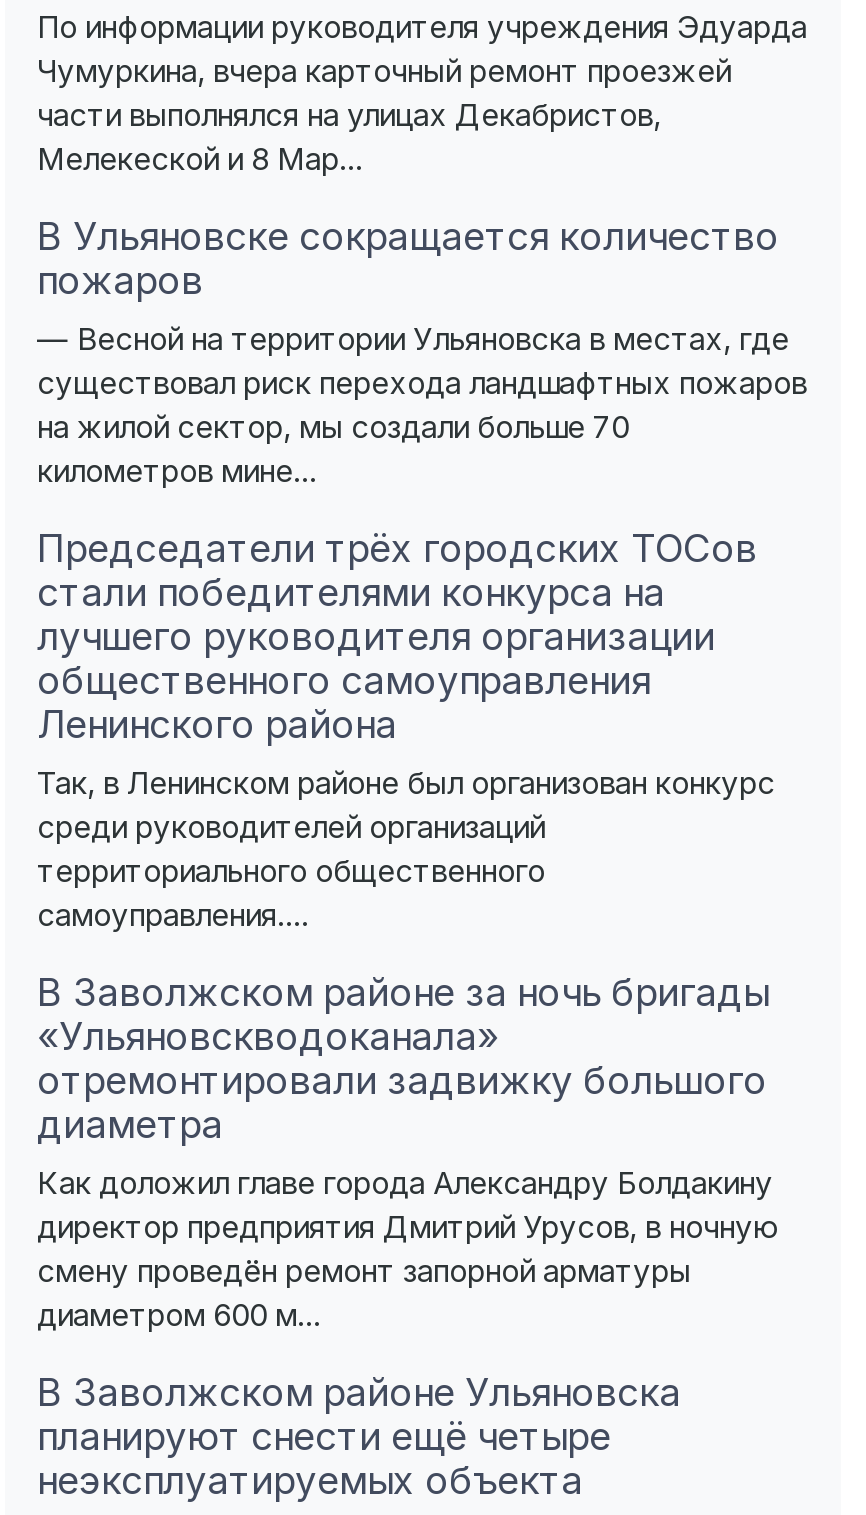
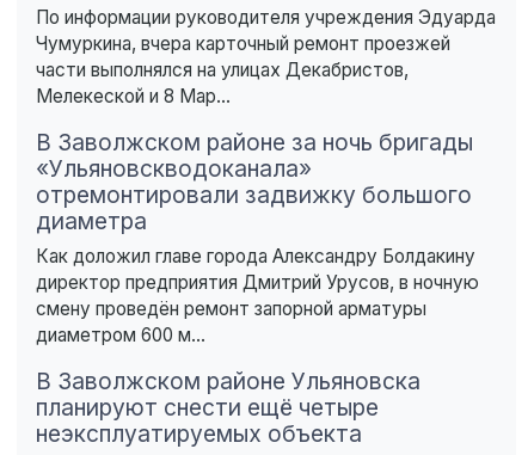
- В Ульяновске сокращается количество
- пожаров
- — Весной на территории Ульяновска в местах, где
- существовал риск перехода ландшафтных пожаров
- на жилой сектор, мы создали больше 70
- километров мине...
- Председатели трёх городских ТОСов
- стали победителями конкурса на
- лучшего руководителя организации
- общественного самоуправления
- Ленинского района
- Так, в Ленинском районе был организован конкурс
- среди руководителей организаций
- территориального общественного
- самоуправления....
